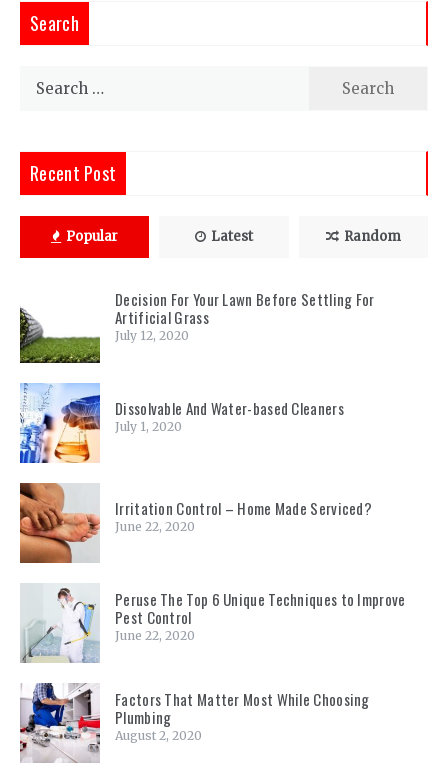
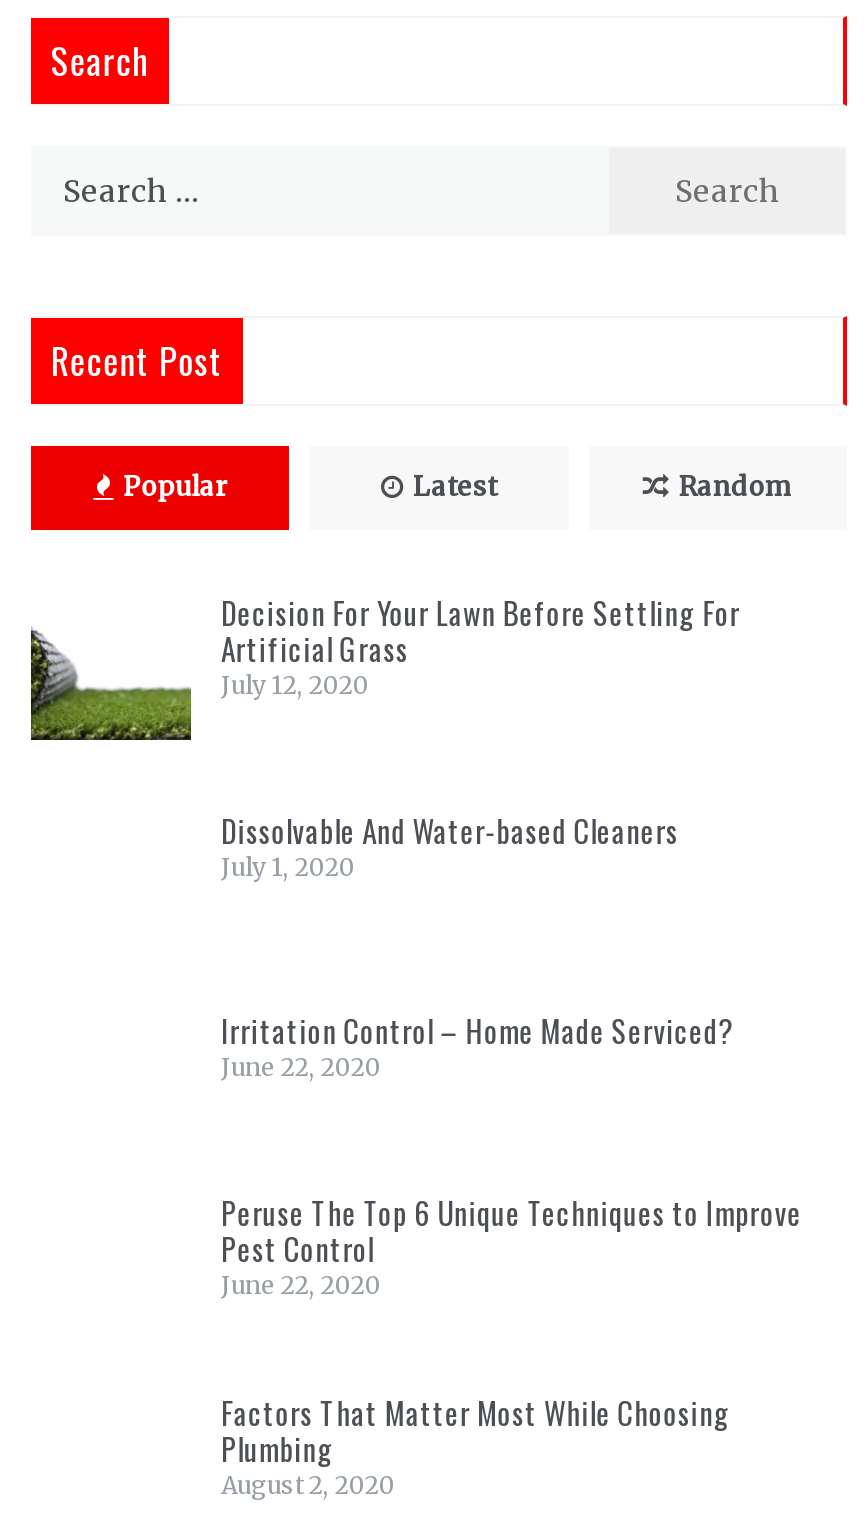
- [image]

- [image]

- [image]

- [image]
